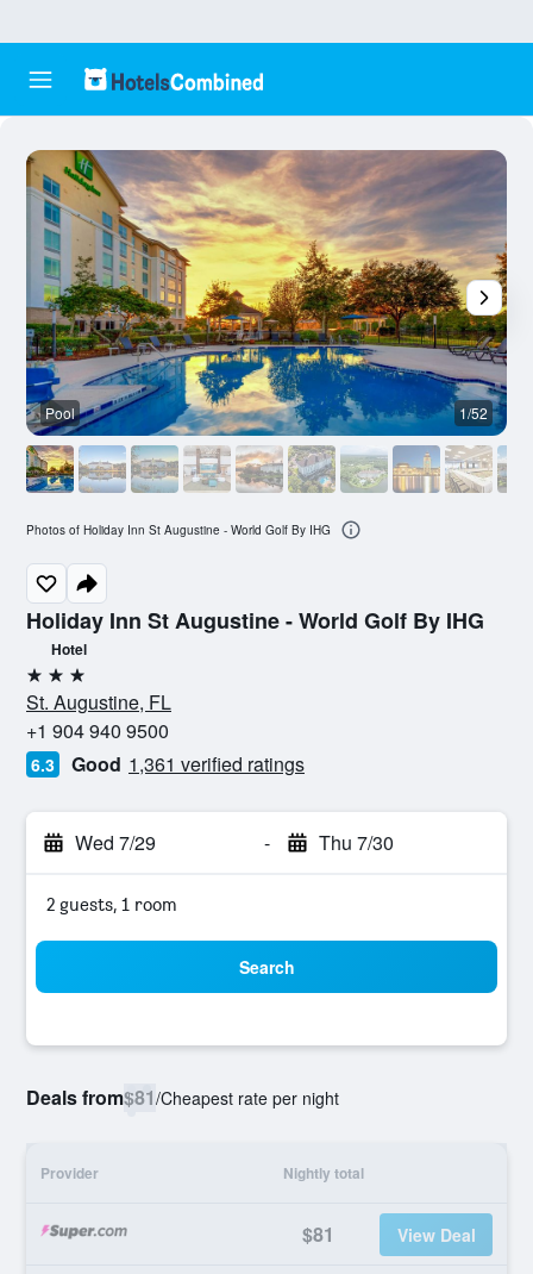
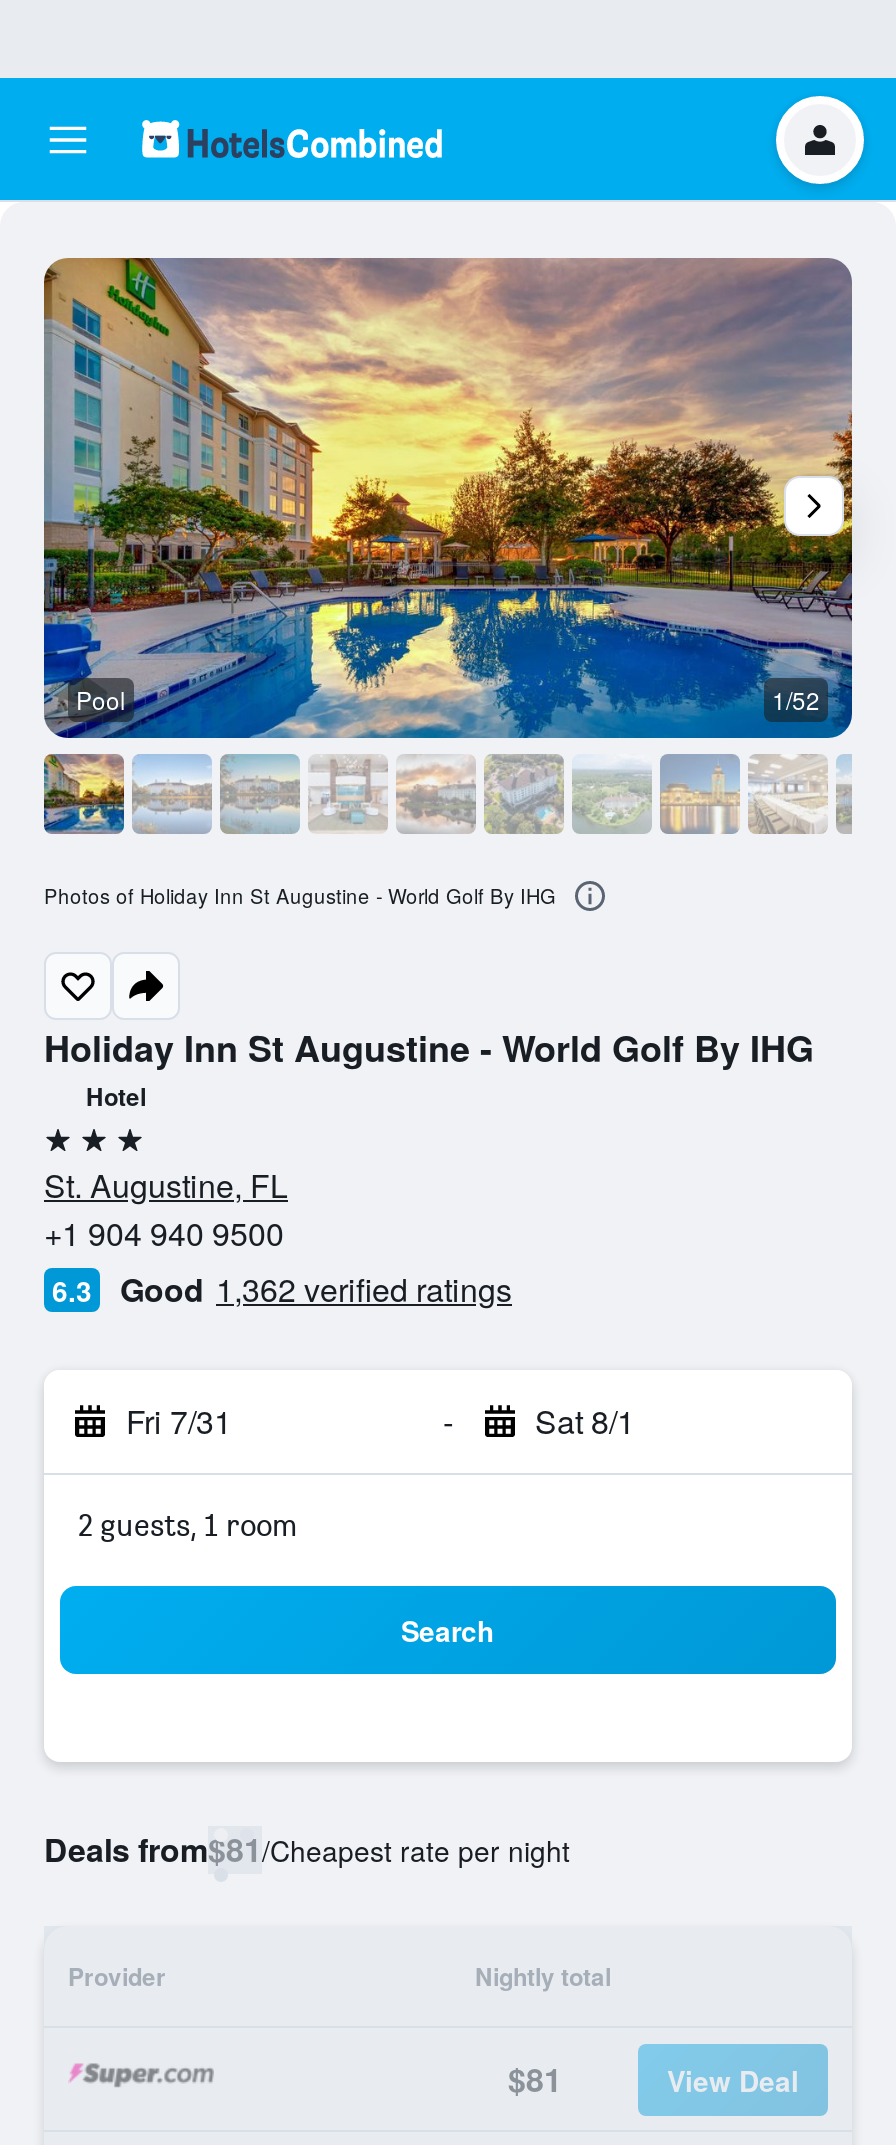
+ [image]

- Good 1,361 verified ratings
+ Good 1,362 verified ratings

- Wed 7/29
+ Fri 7/31

- Thu 7/30
+ Sat 8/1
